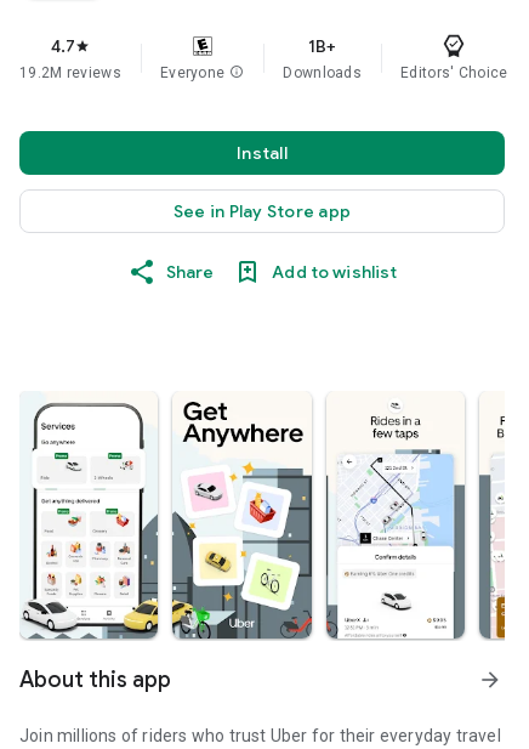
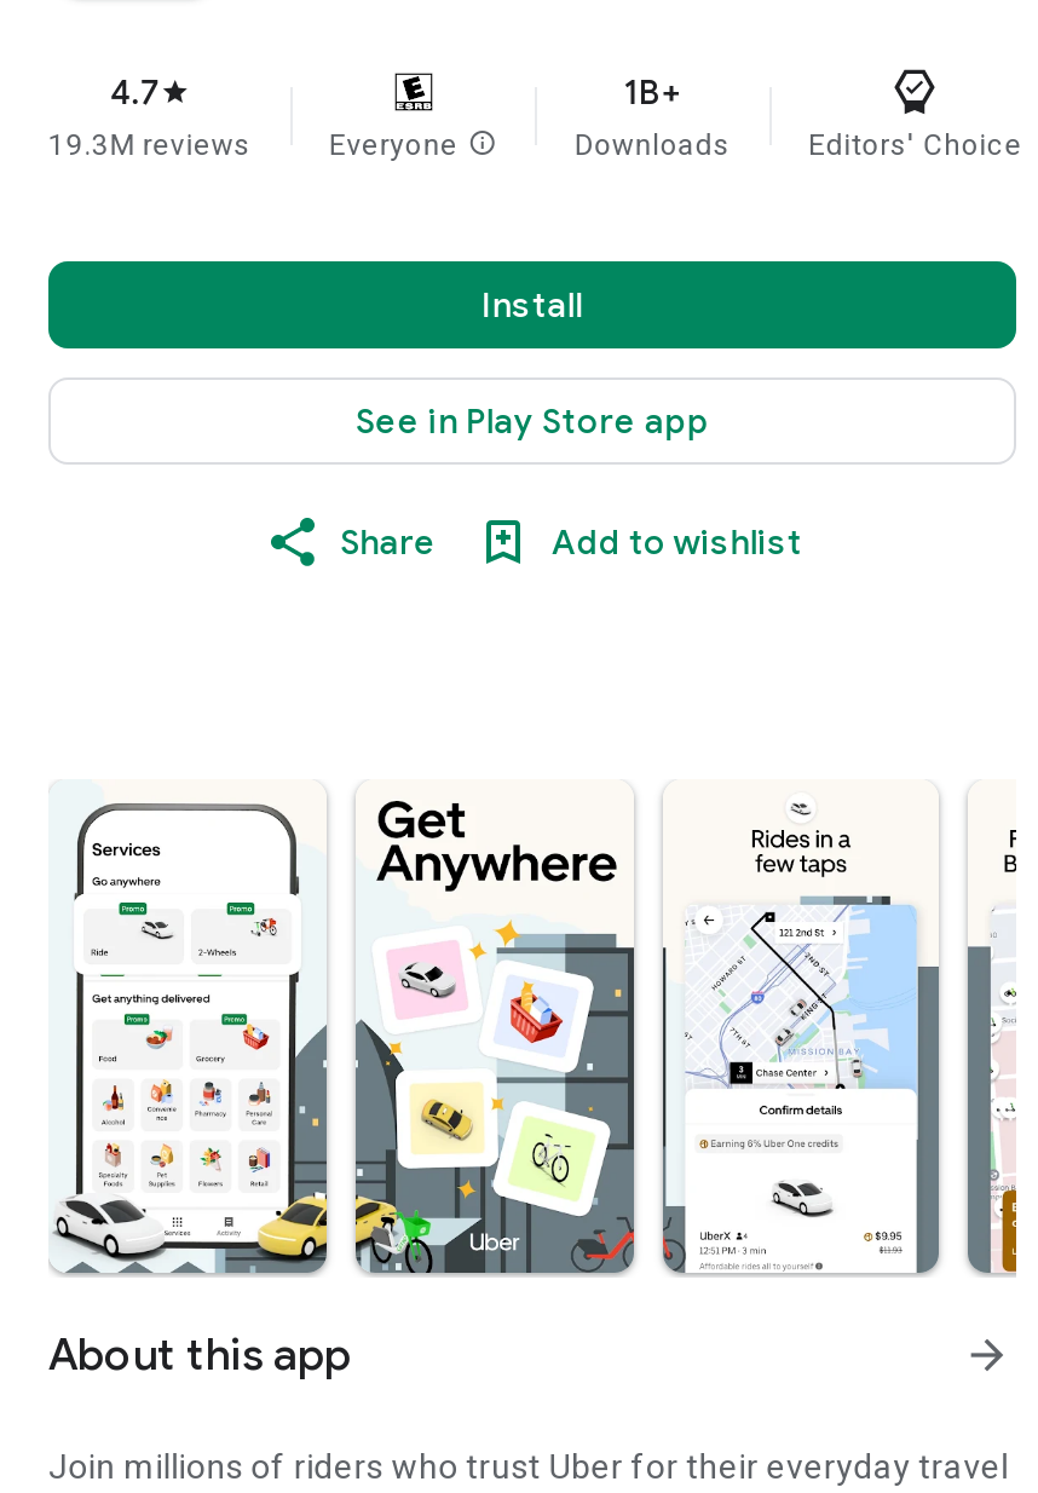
- 19.2M reviews
+ 19.3M reviews
